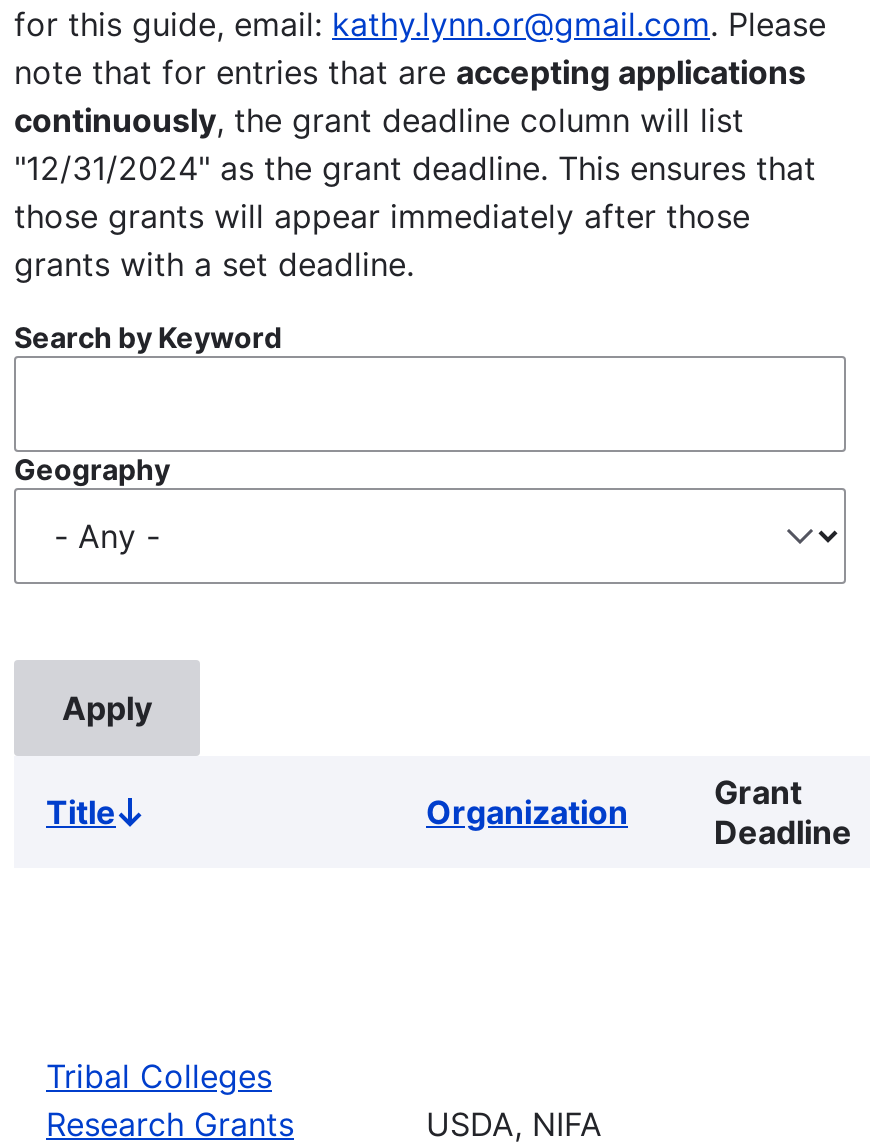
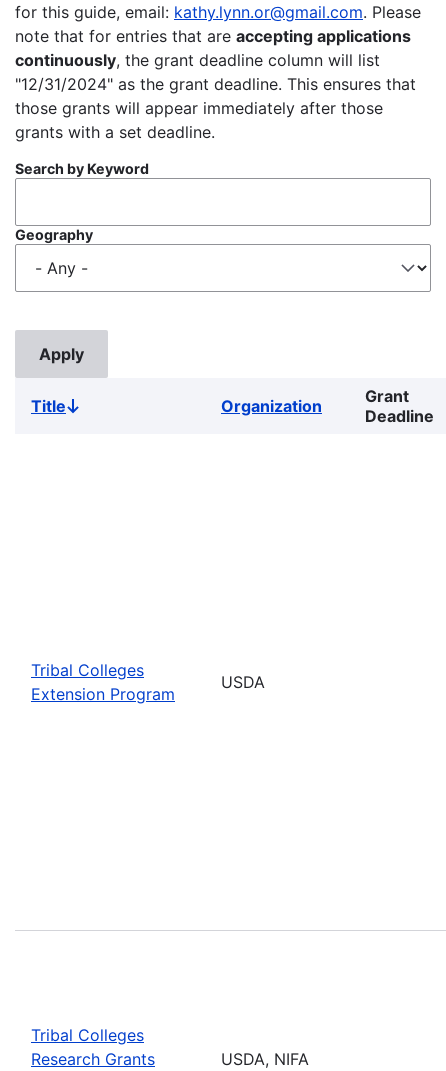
+ Tribal Colleges
+ Extension Program

+ USDA
